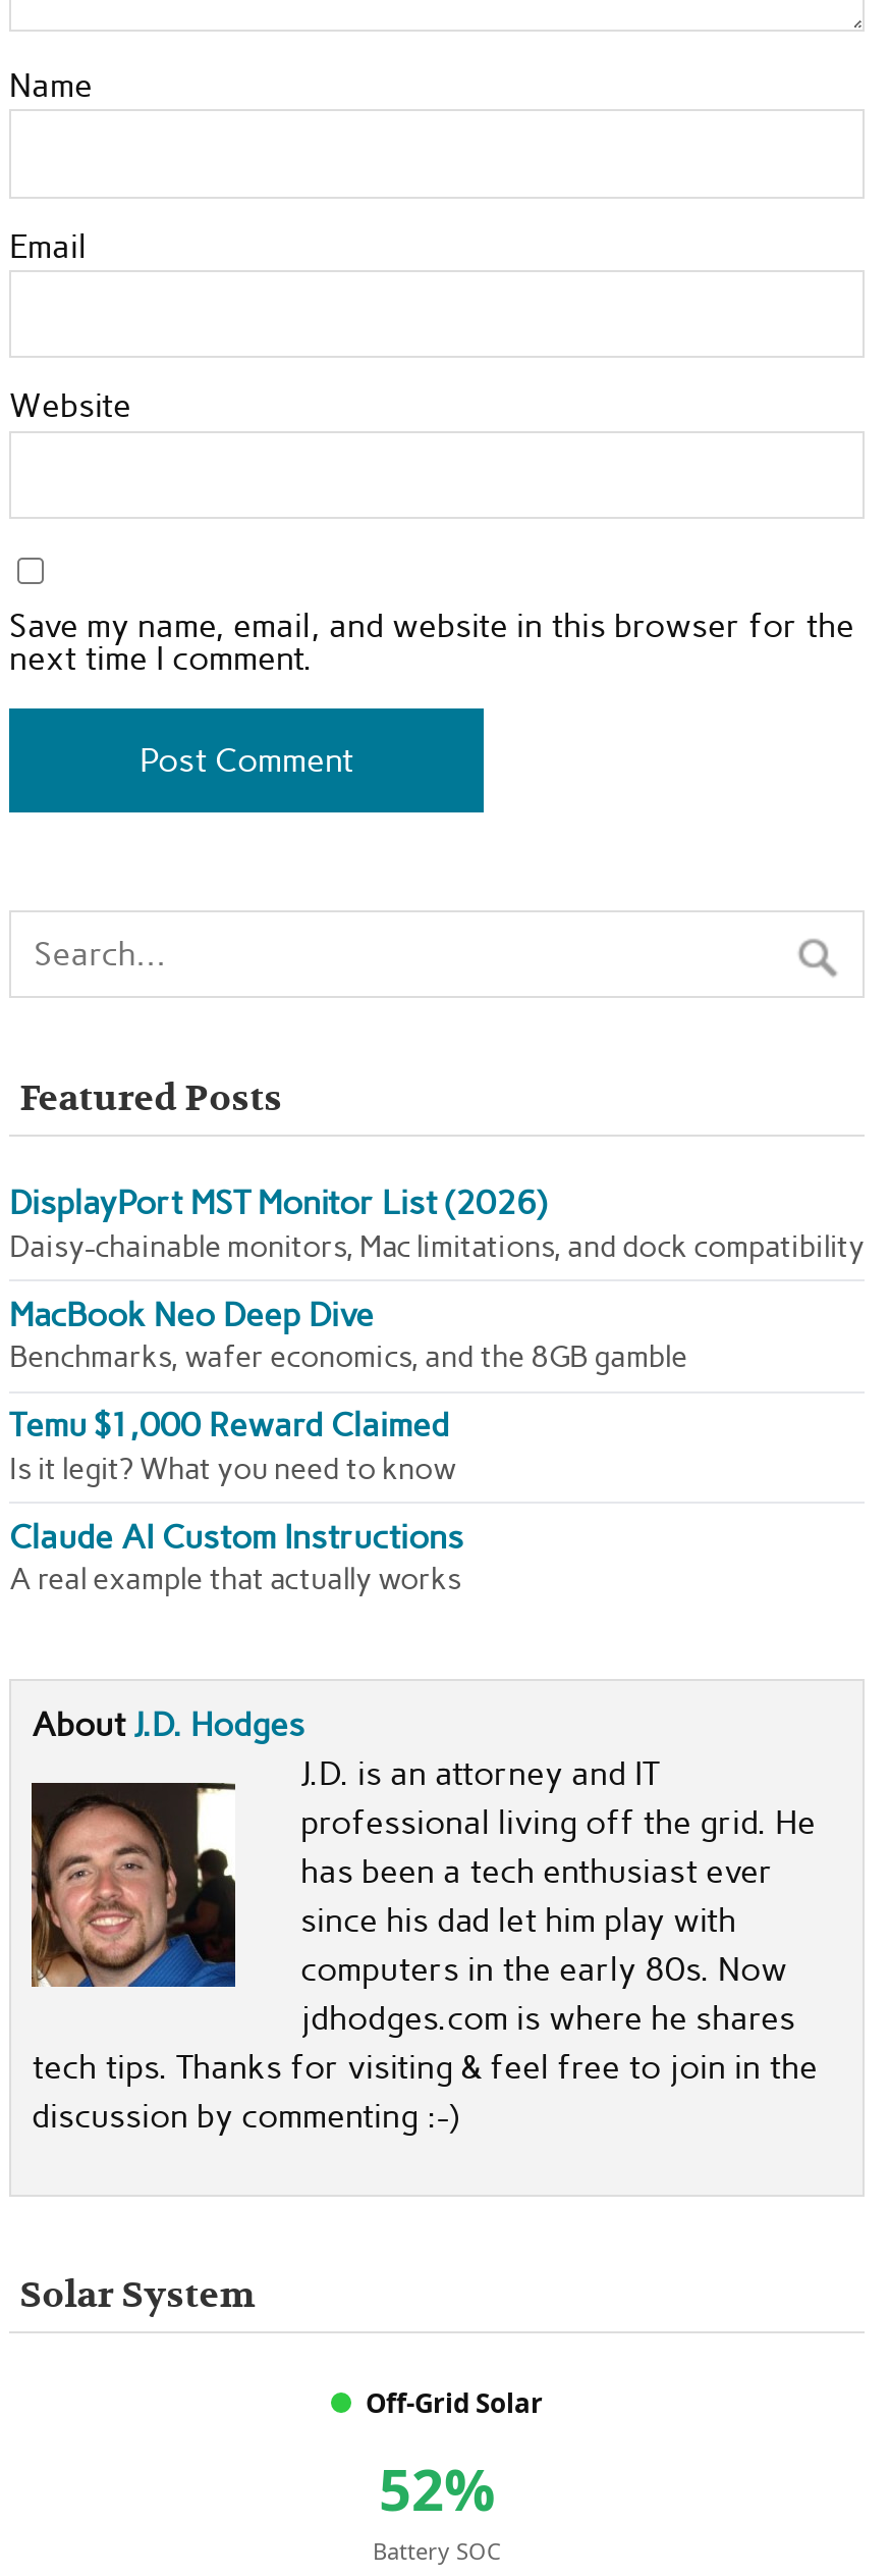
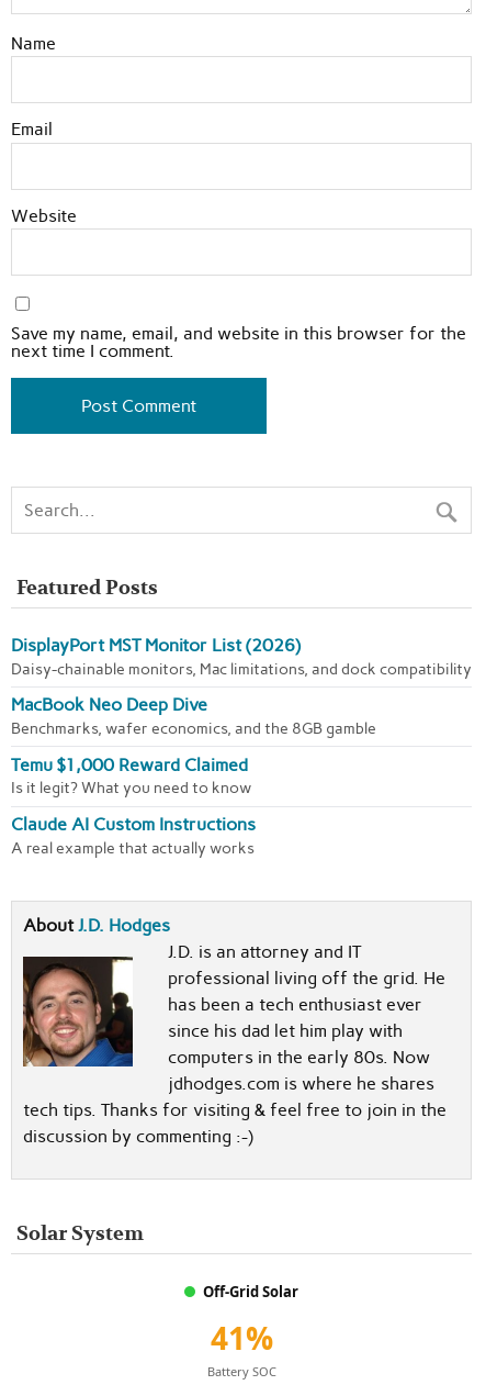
- 52%
+ 41%
